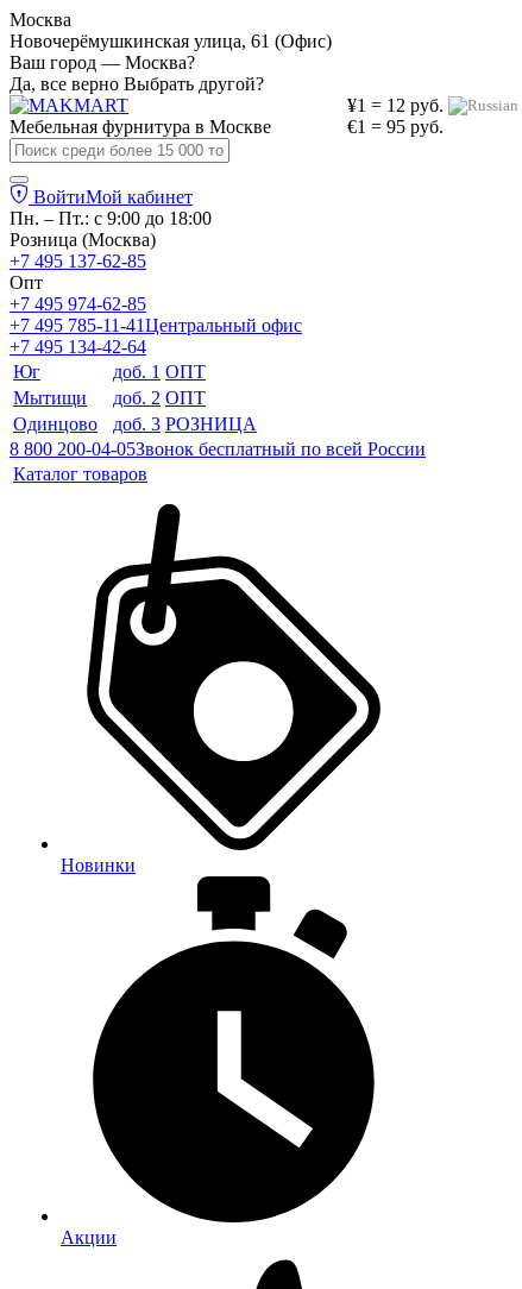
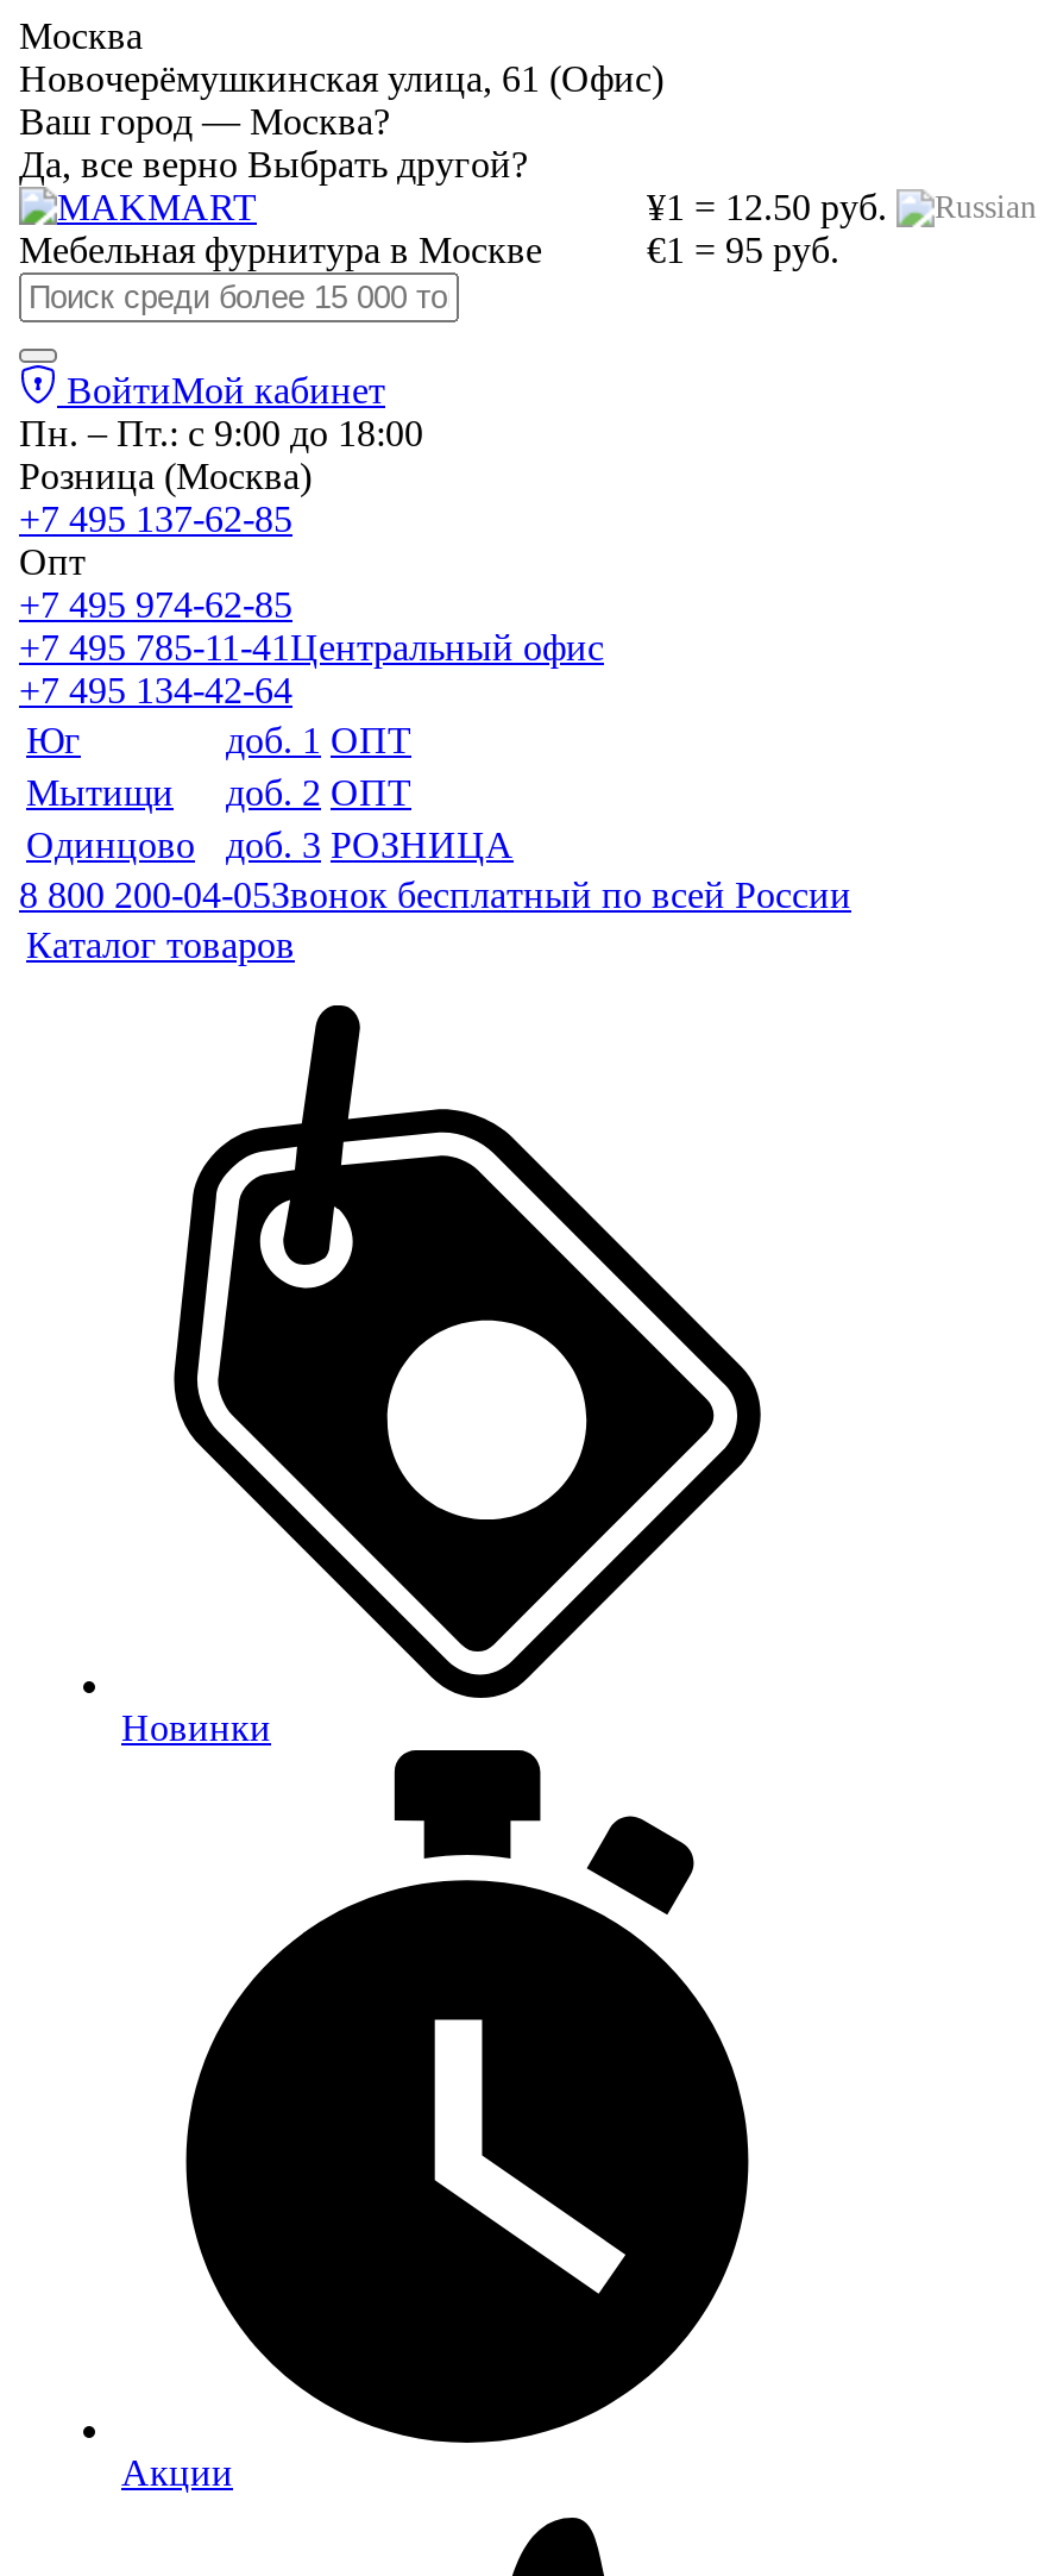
- ¥1 = 12 руб.
+ ¥1 = 12.50 руб.
